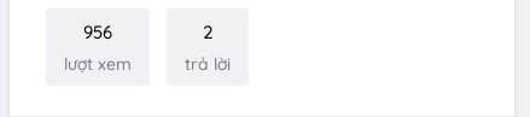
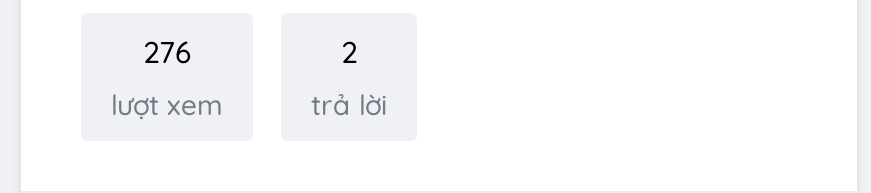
- 956
+ 276
